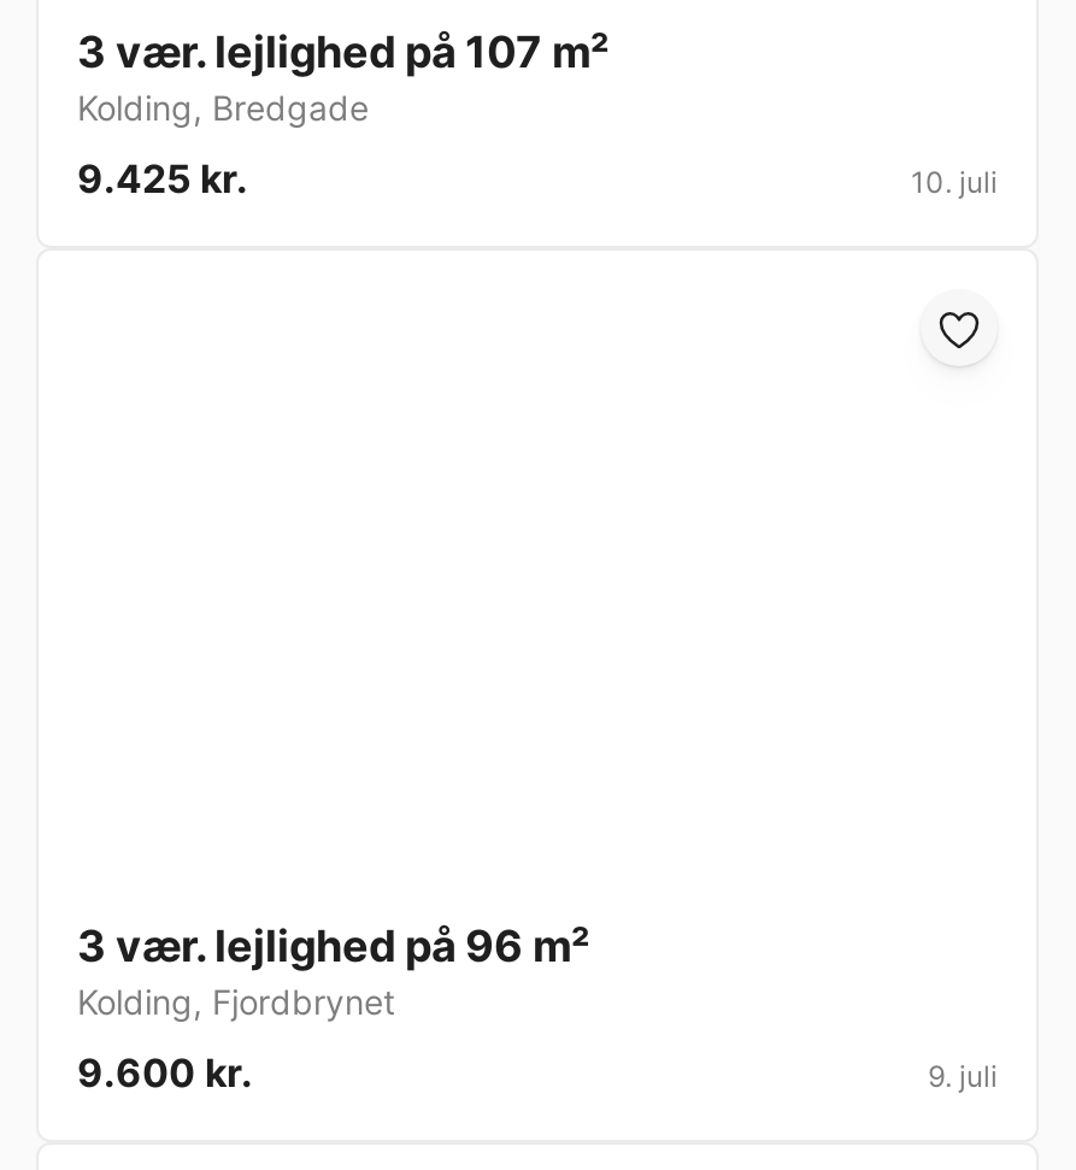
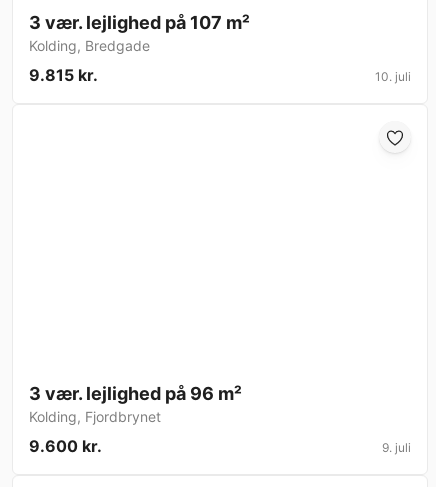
- 9.425 kr.
+ 9.815 kr.
